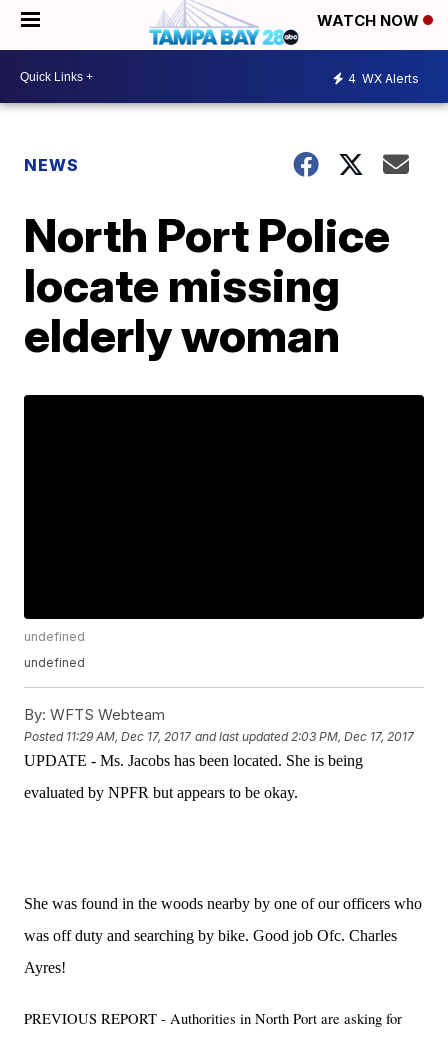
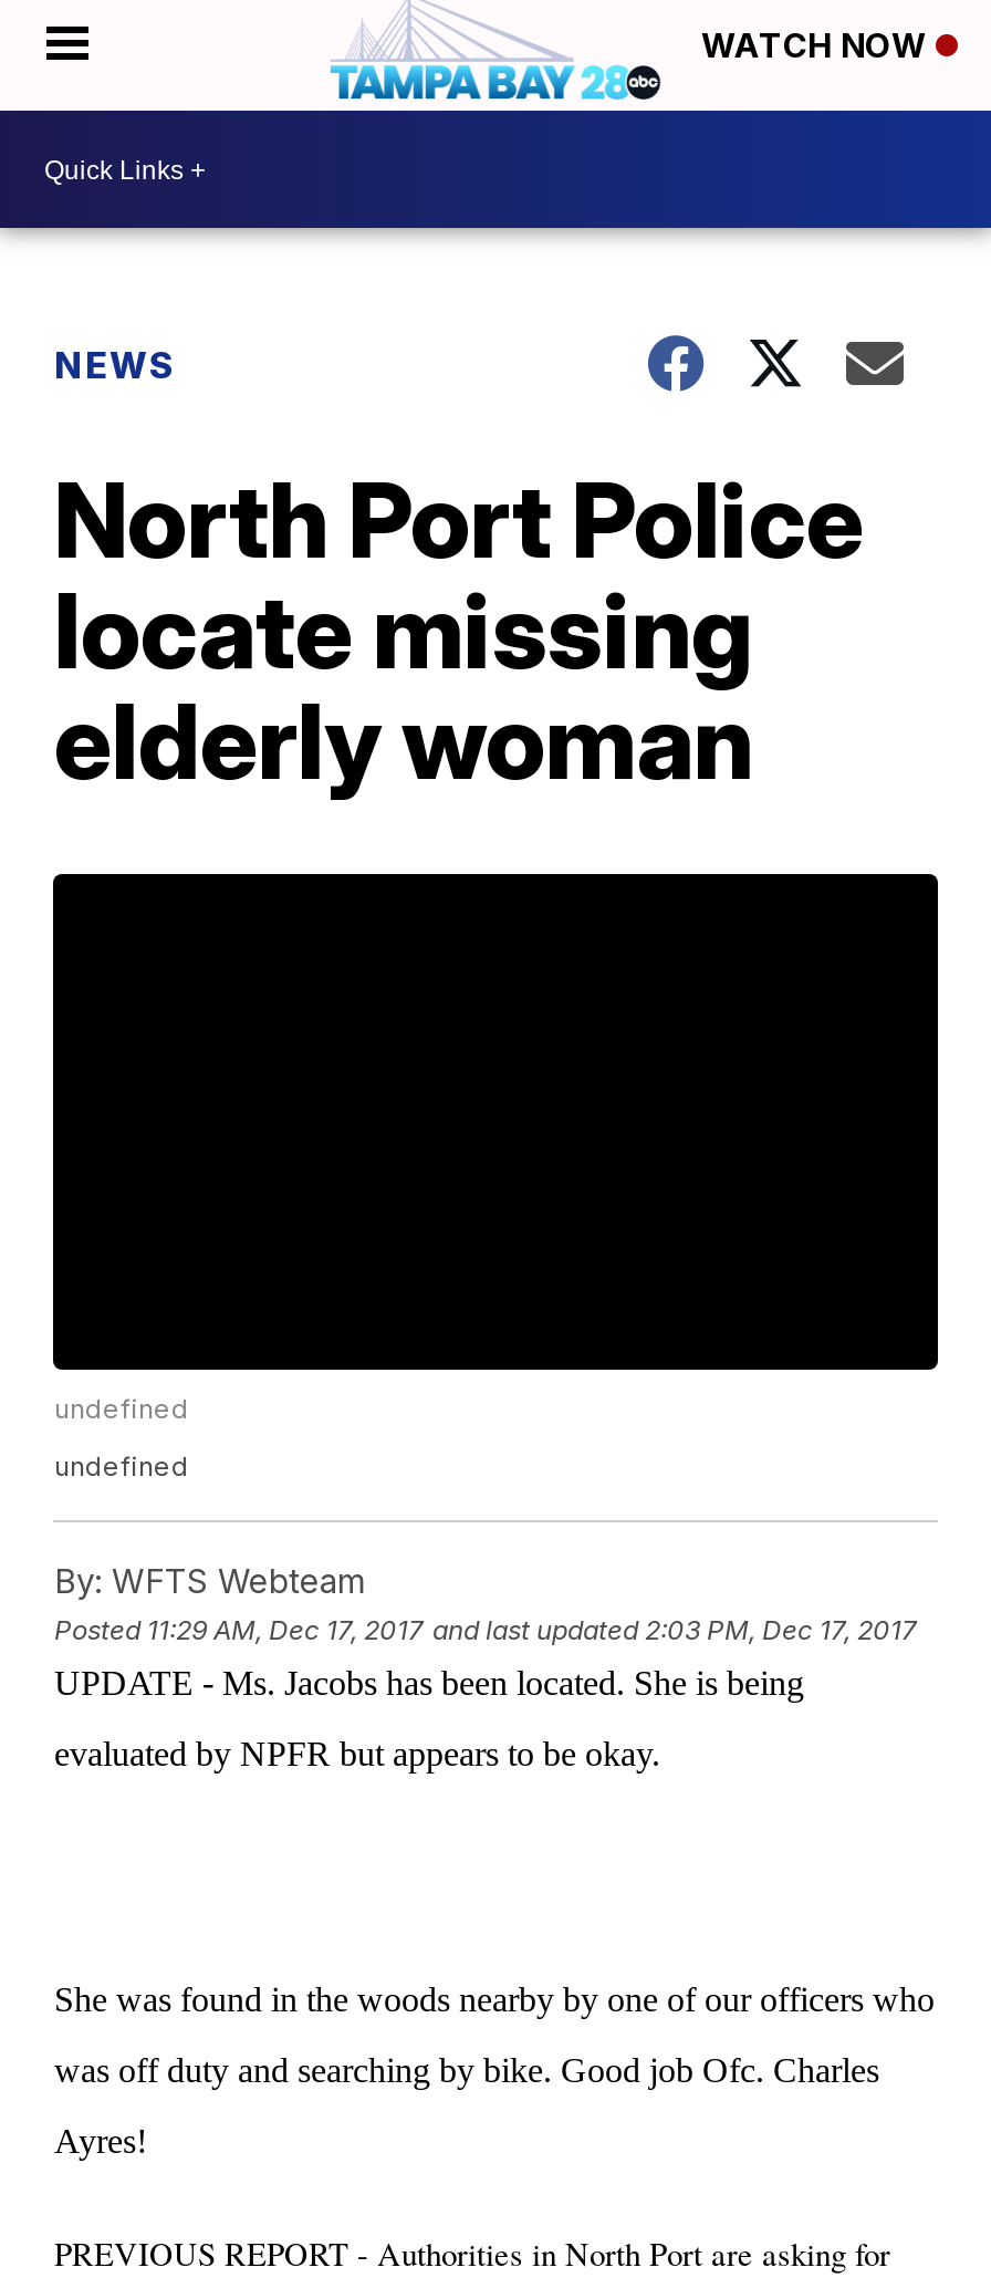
- 4 WX Alerts
